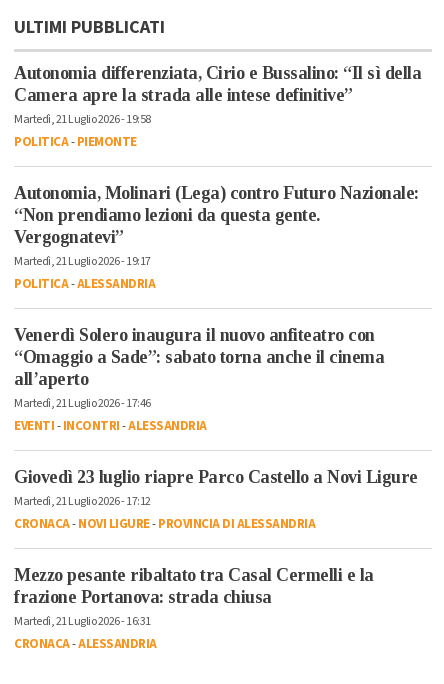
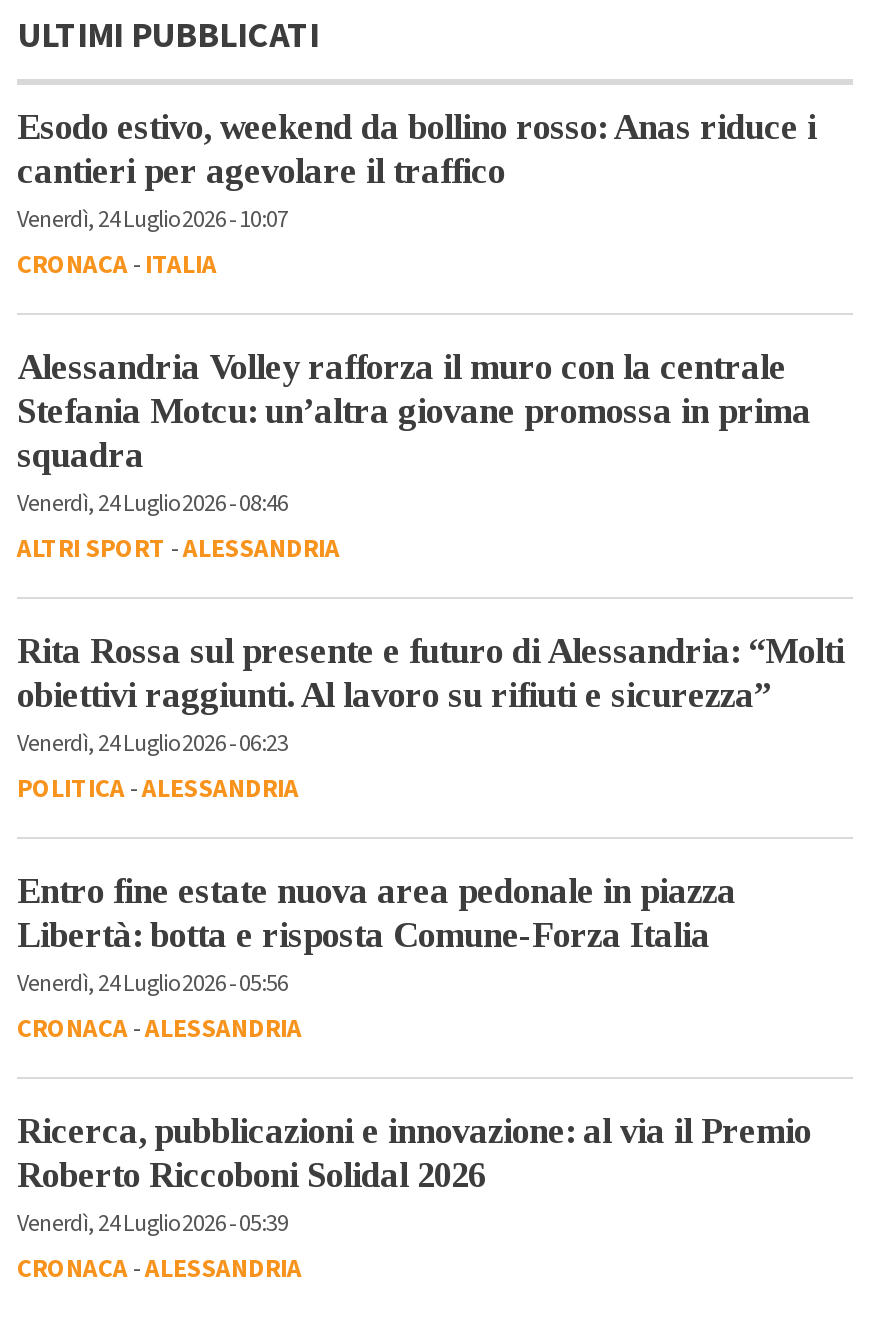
- Autonomia differenziata, Cirio e Bussalino: “Il sì della
- Camera apre la strada alle intese definitive”
- Martedì, 21 Luglio 2026 - 19:58
- POLITICA-PIEMONTE
- Autonomia, Molinari (Lega) contro Futuro Nazionale:
- “Non prendiamo lezioni da questa gente.
- Vergognatevi”
- Martedì, 21 Luglio 2026 - 19:17
+ Esodo estivo, weekend da bollino rosso: Anas riduce i
+ cantieri per agevolare il traffico
+ Venerdì, 24 Luglio 2026 - 10:07
+ CRONACA - ITALIA
+ Alessandria Volley rafforza il muro con la centrale
+ Stefania Motcu: un’altra giovane promossa in prima
+ squadra
+ Venerdì, 24 Luglio 2026 - 08:46
+ ALTRI SPORT -ALESSANDRIA
+ Rita Rossa sul presente e futuro di Alessandria: “Molti
+ obiettivi raggiunti. Al lavoro su rifiuti e sicurezza”
+ Venerdì, 24 Luglio 2026 - 06:23

moved down: POLITICA -ALESSANDRIA

- Venerdì Solero inaugura il nuovo anfiteatro con
- “Omaggio a Sade”: sabato torna anche il cinema
- all’aperto
- Martedì, 21 Luglio 2026 - 17:46
- EVENTI-INCONTRI-ALESSANDRIA
- Giovedì 23 luglio riapre Parco Castello a Novi Ligure
- Martedì, 21 Luglio 2026 - 17:12
- CRONACA-NOVI LIGURE-PROVINCIA DI ALESSANDRIA
- Mezzo pesante ribaltato tra Casal Cermelli e la
- frazione Portanova: strada chiusa
- Martedì, 21 Luglio 2026 - 16:31
+ Entro fine estate nuova area pedonale in piazza
+ Libertà: botta e risposta Comune-Forza Italia
+ Venerdì, 24 Luglio 2026 - 05:56
+ CRONACA -ALESSANDRIA
+ Ricerca, pubblicazioni e innovazione: al via il Premio
+ Roberto Riccoboni Solidal 2026
+ Venerdì, 24 Luglio 2026 - 05:39
